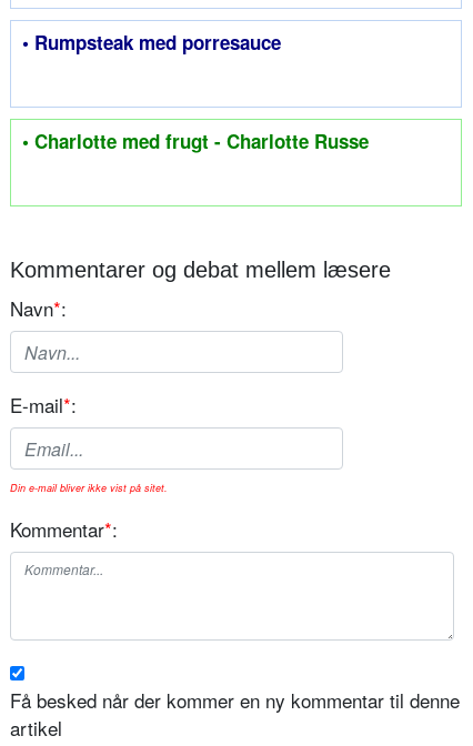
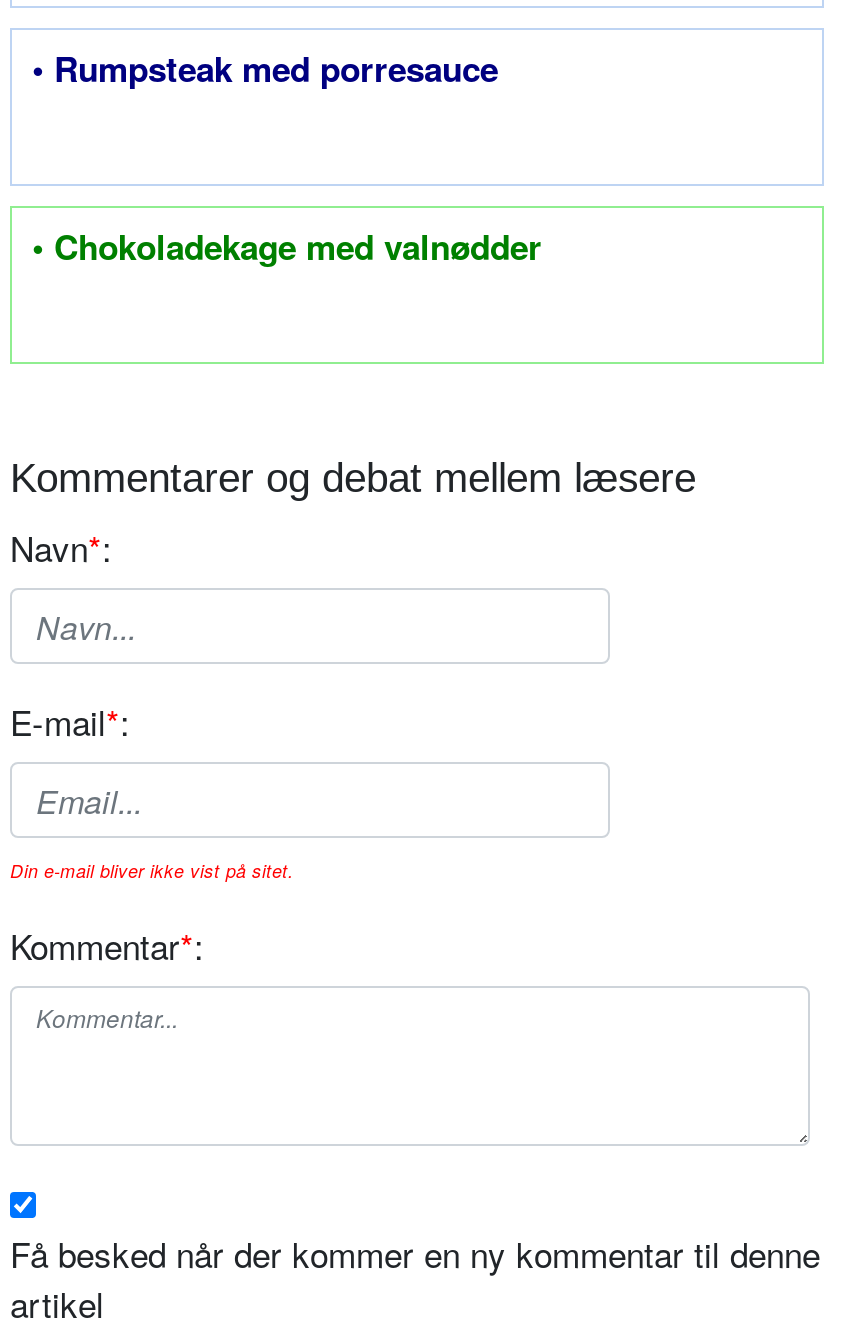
- • Charlotte med frugt - Charlotte Russe
+ • Chokoladekage med valnødder
